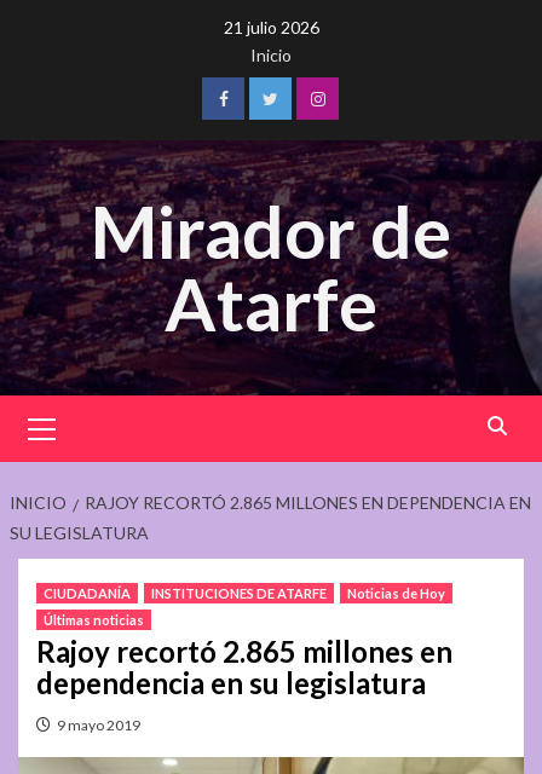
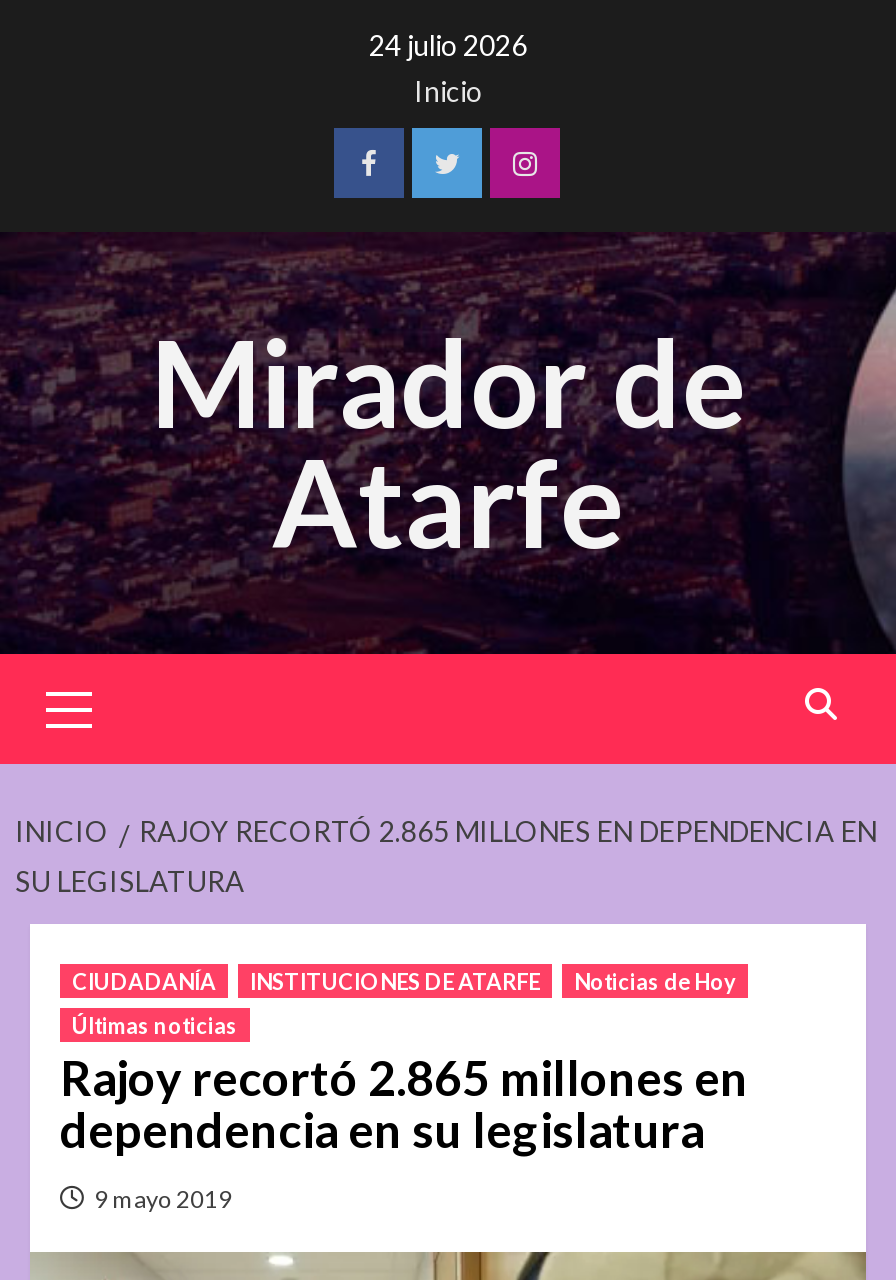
- 21 julio 2026
+ 24 julio 2026
